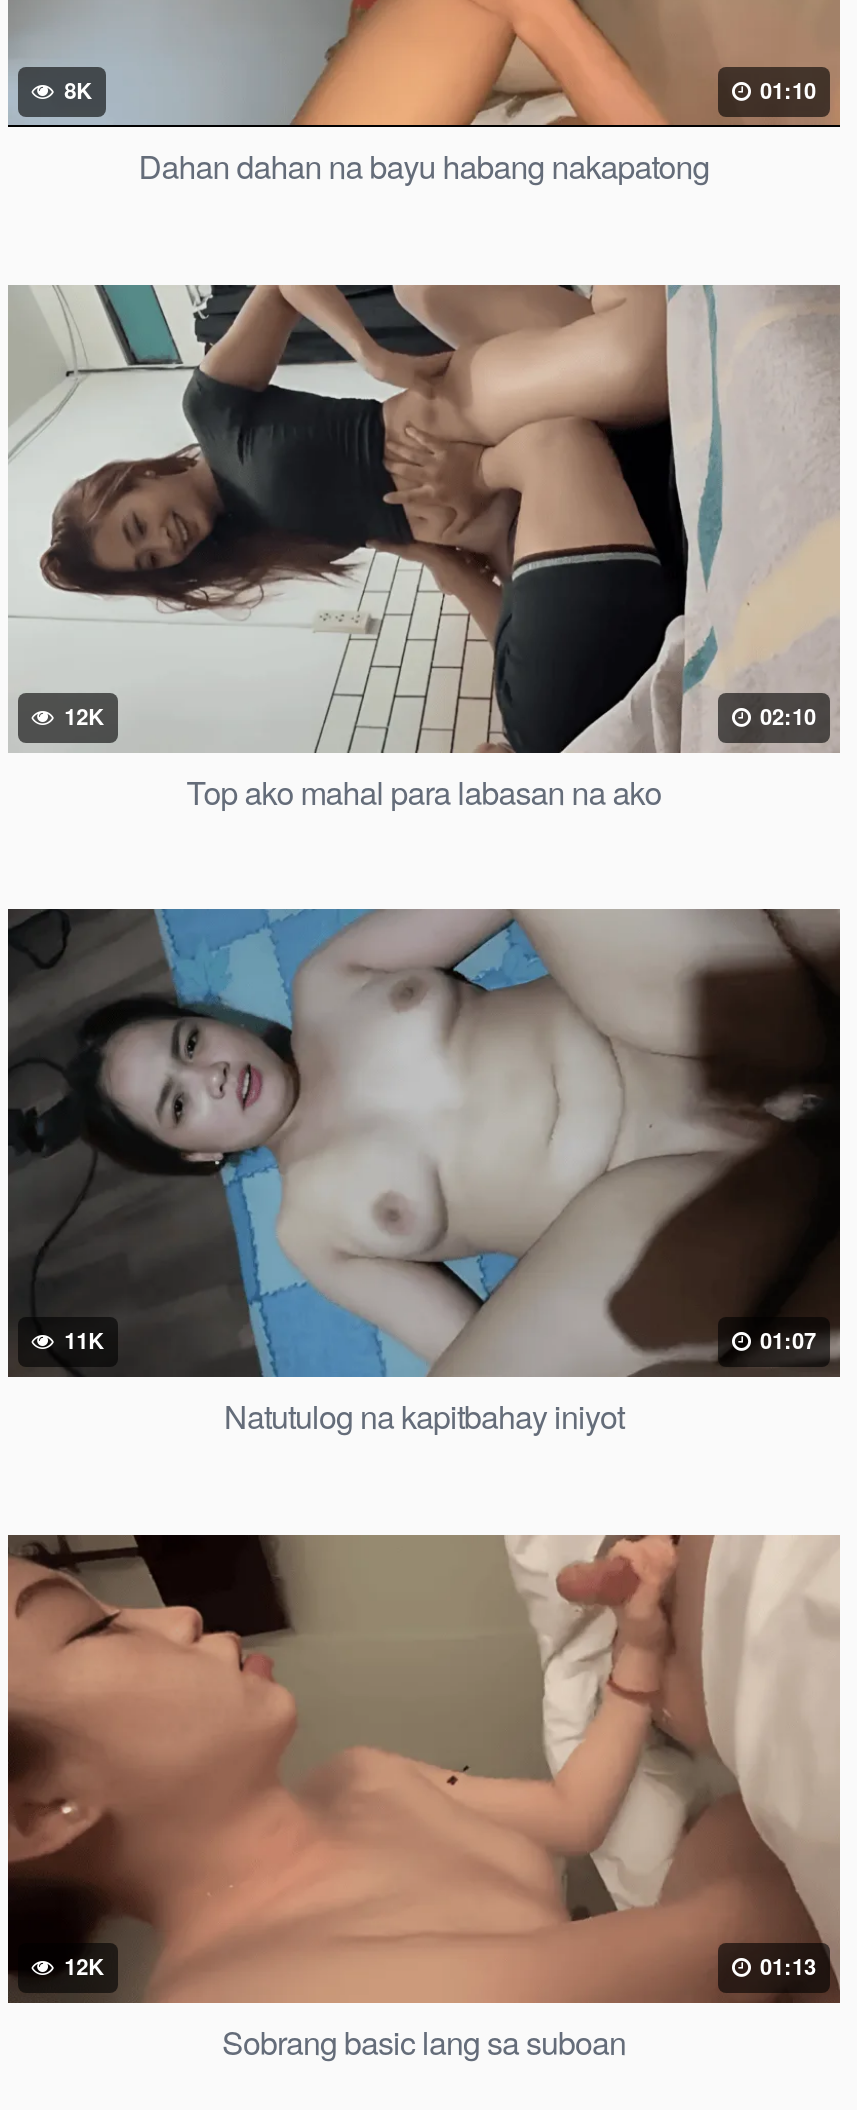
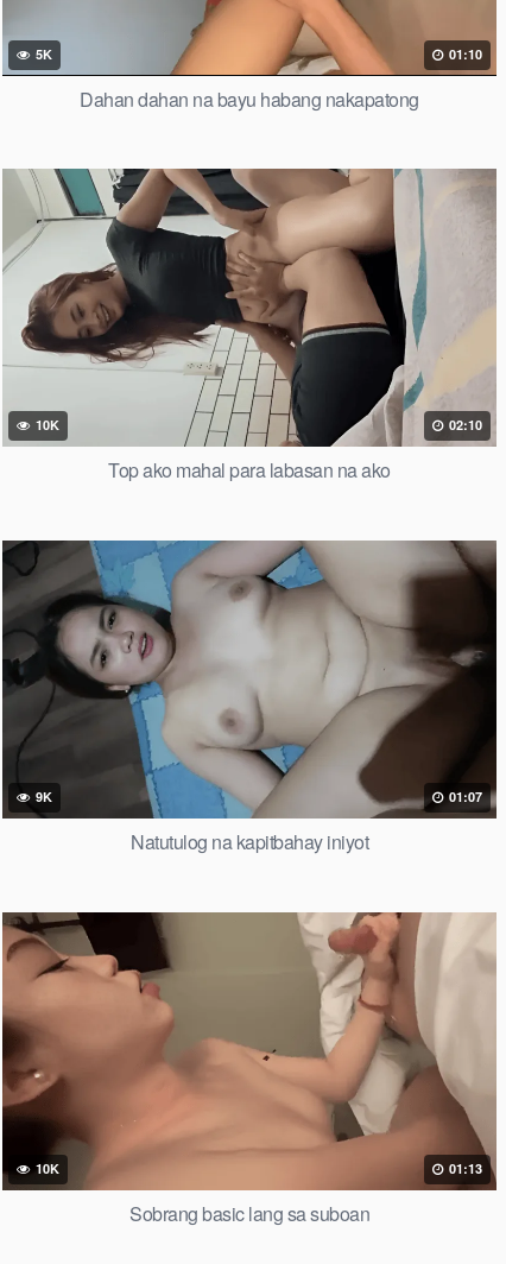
- 8K
+ 5K

- 12K
+ 10K

- 11K
+ 9K

- 12K
+ 10K
